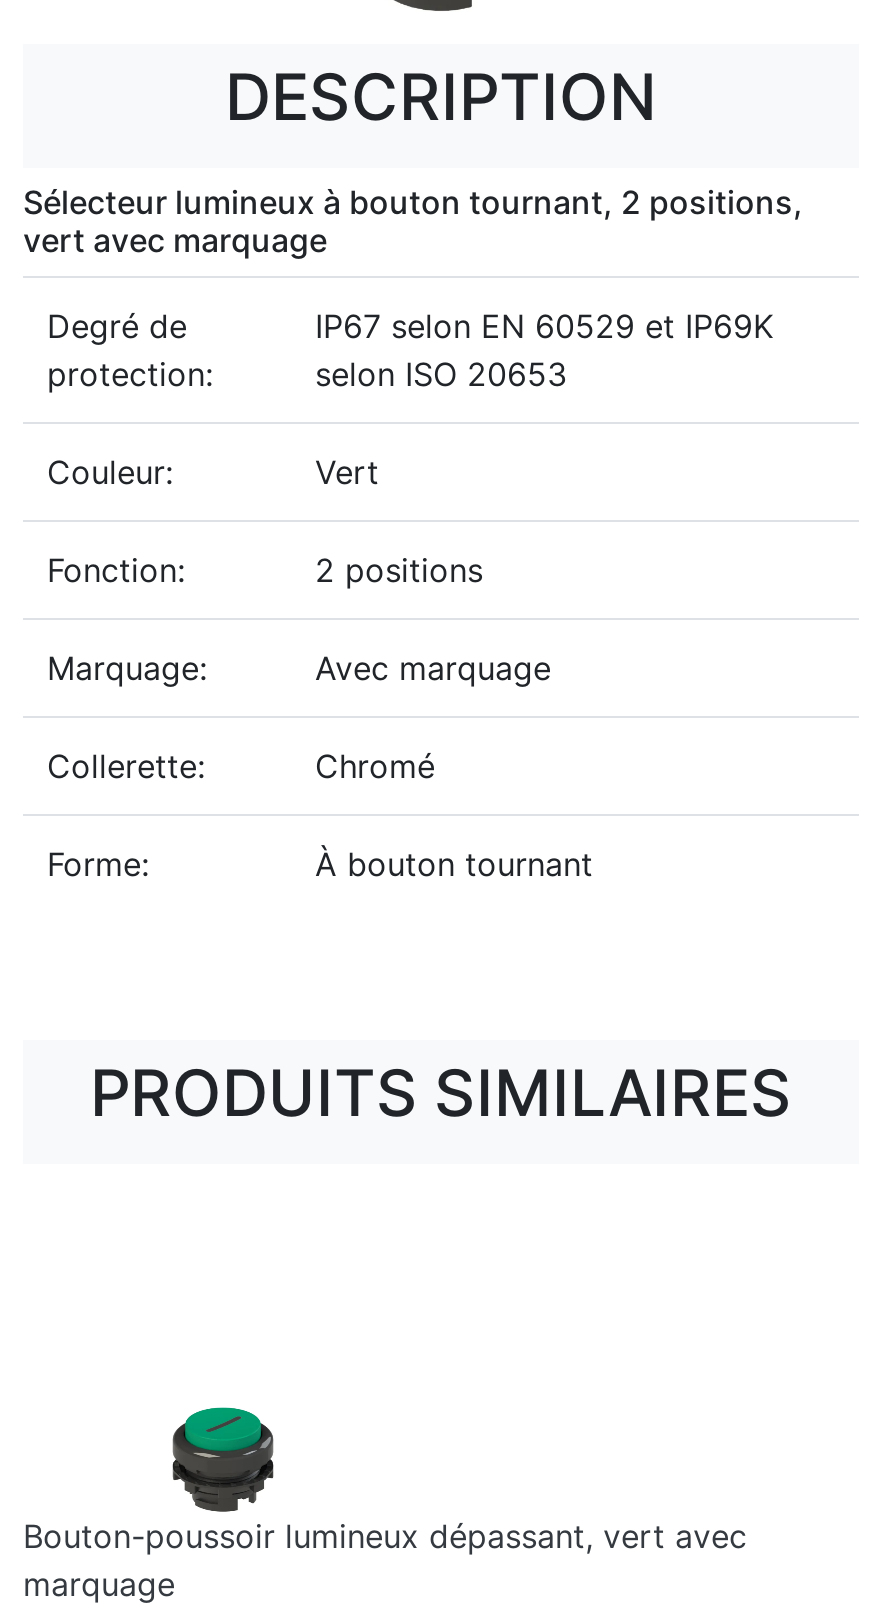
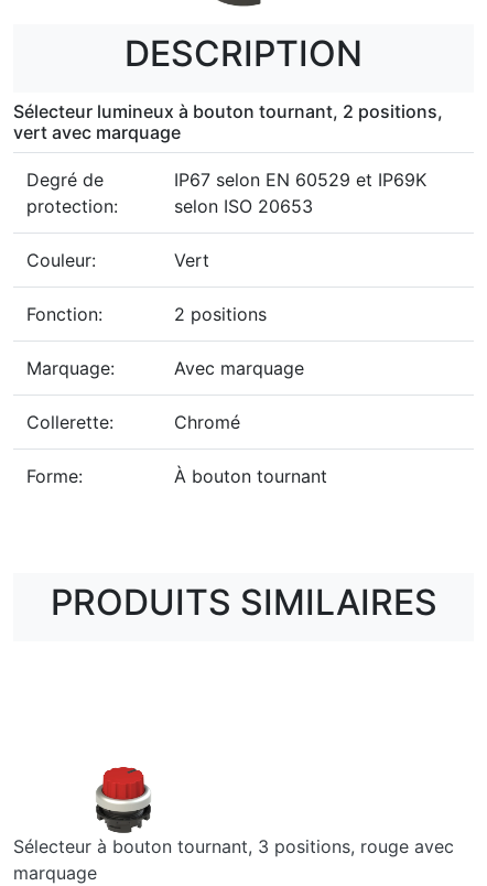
- [image]
- Bouton-poussoir lumineux dépassant, vert avec
+ [image]
+ Sélecteur à bouton tournant, 3 positions, rouge avec
